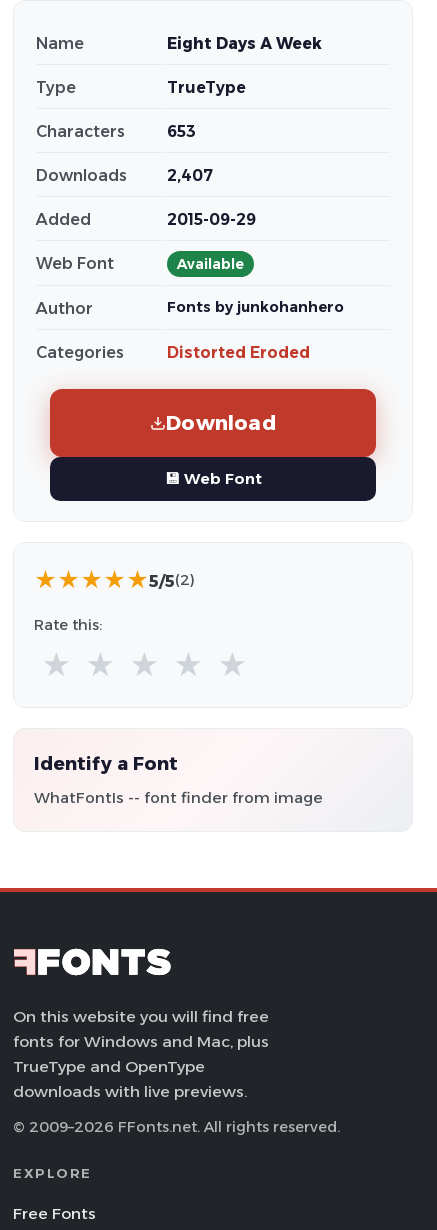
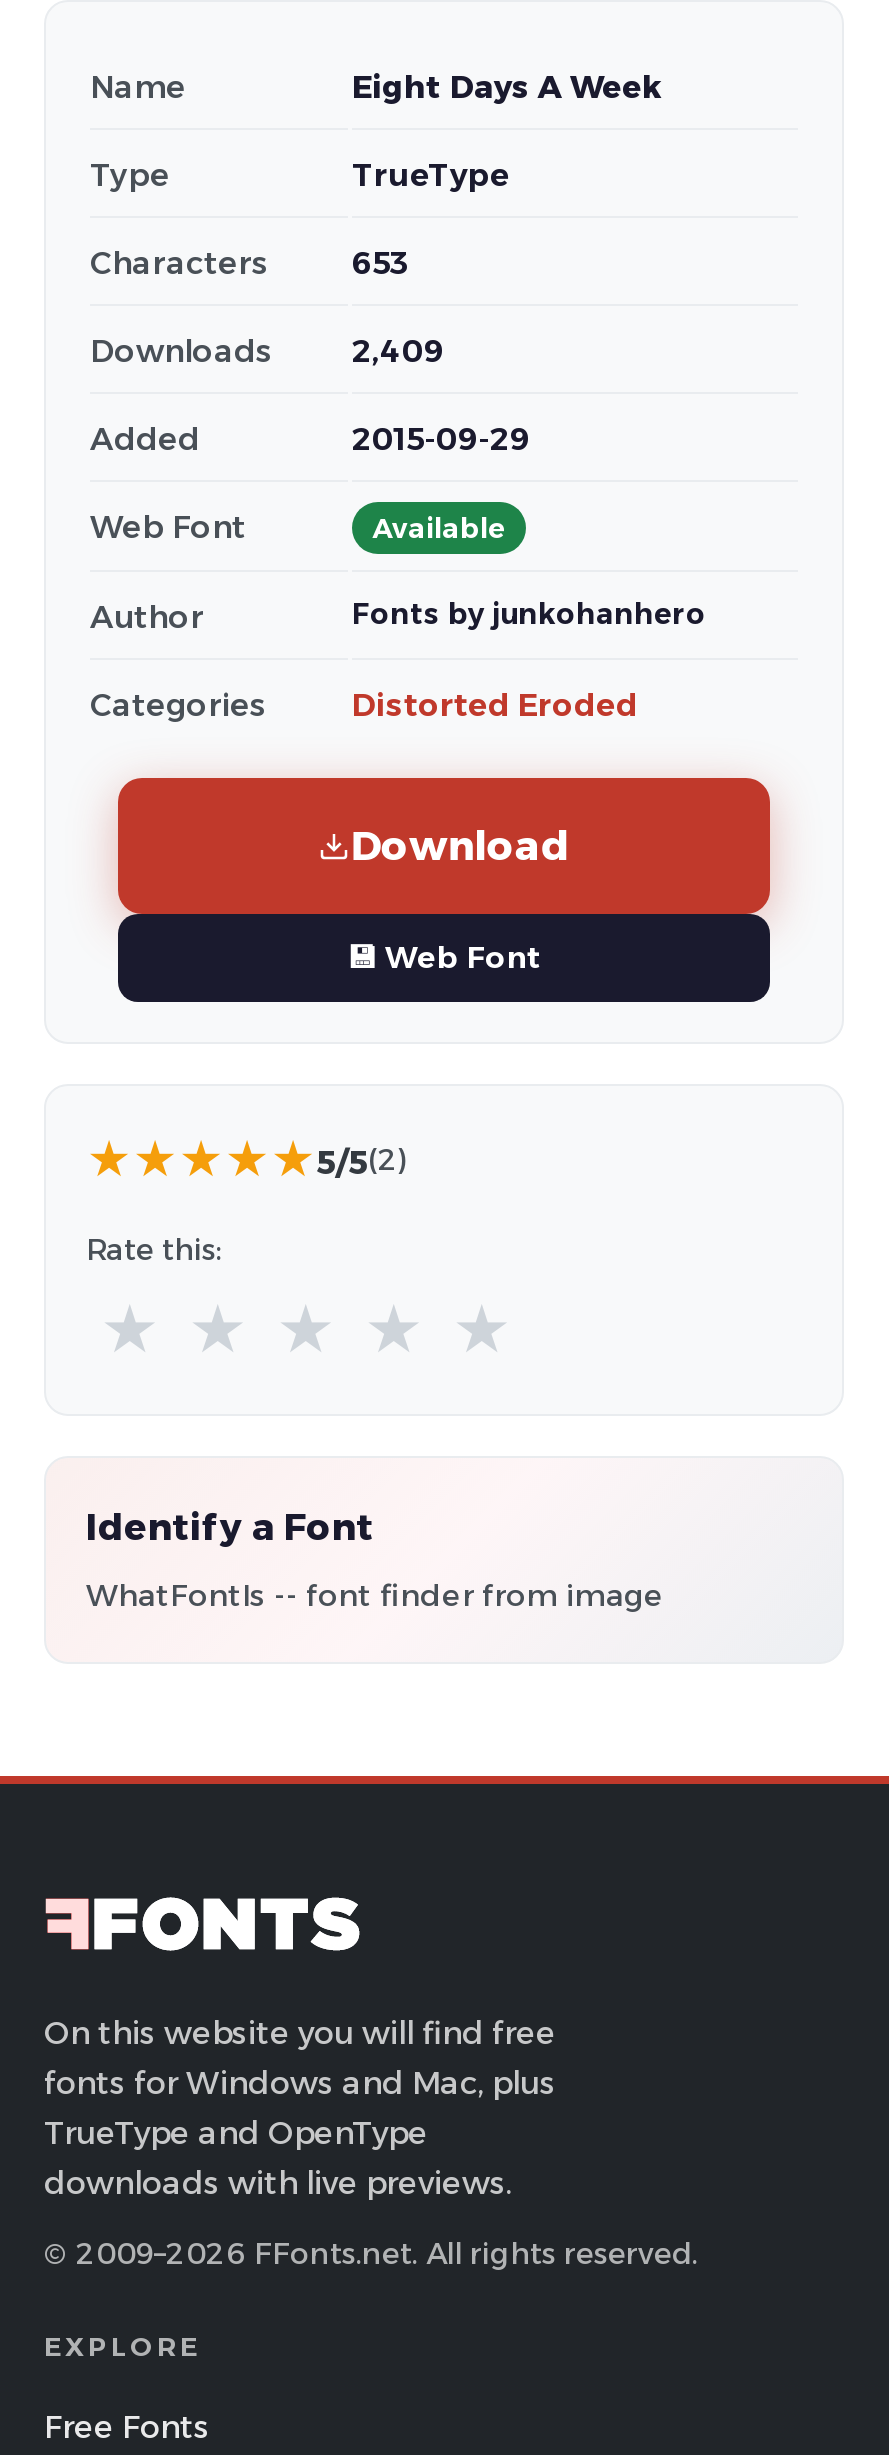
- 2,407
+ 2,409
